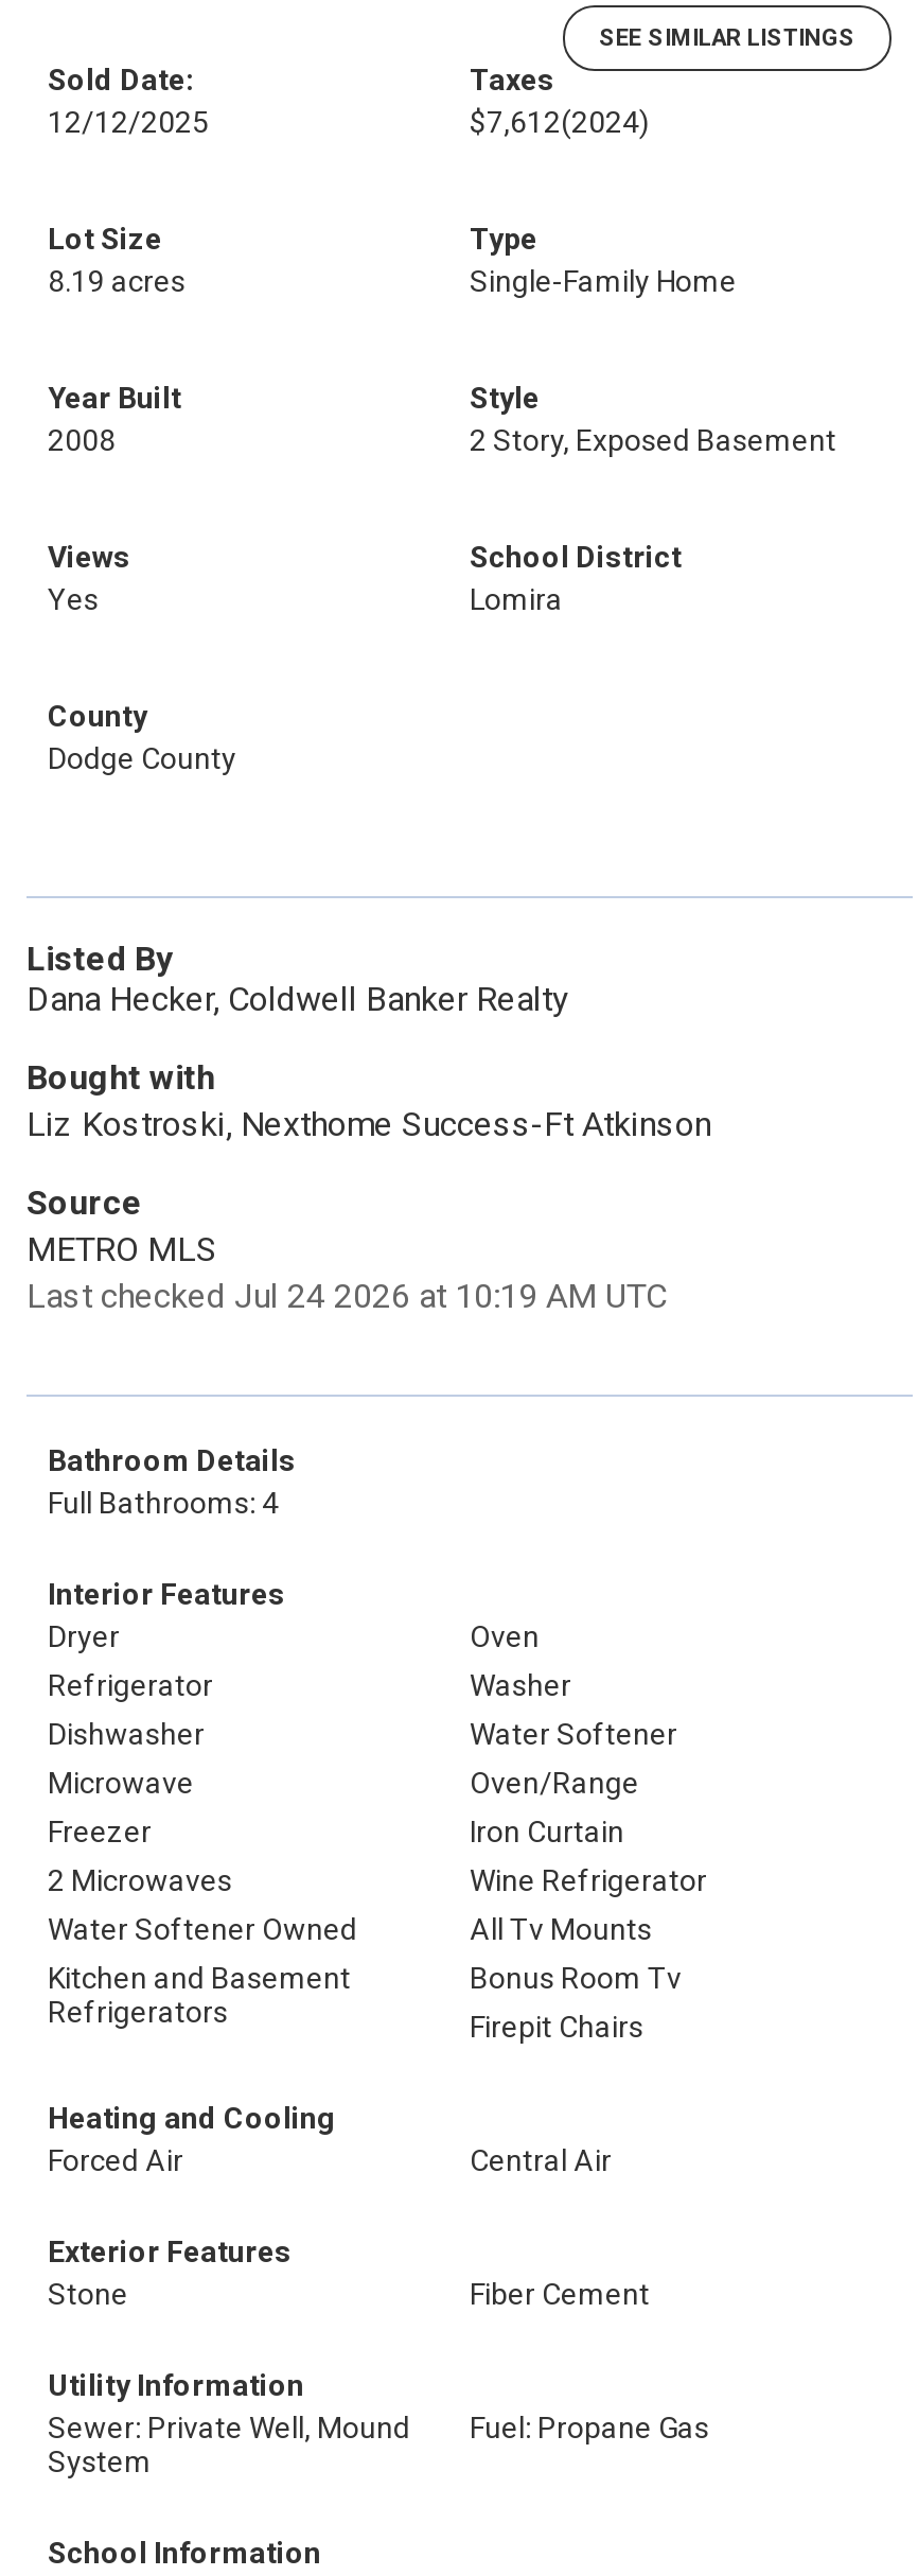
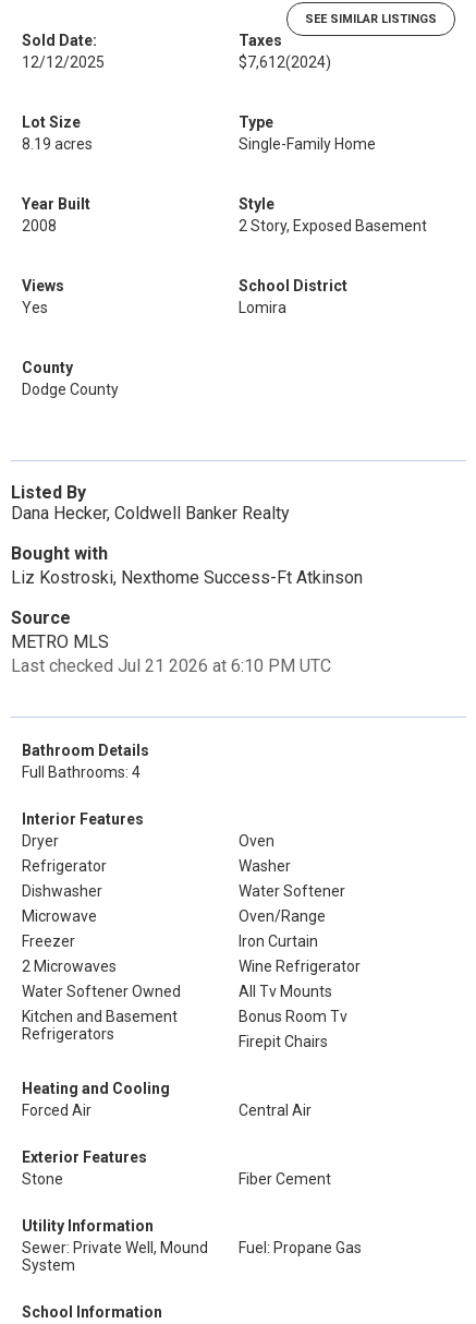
- Last checked Jul 24 2026 at 10:19 AM UTC
+ Last checked Jul 21 2026 at 6:10 PM UTC
